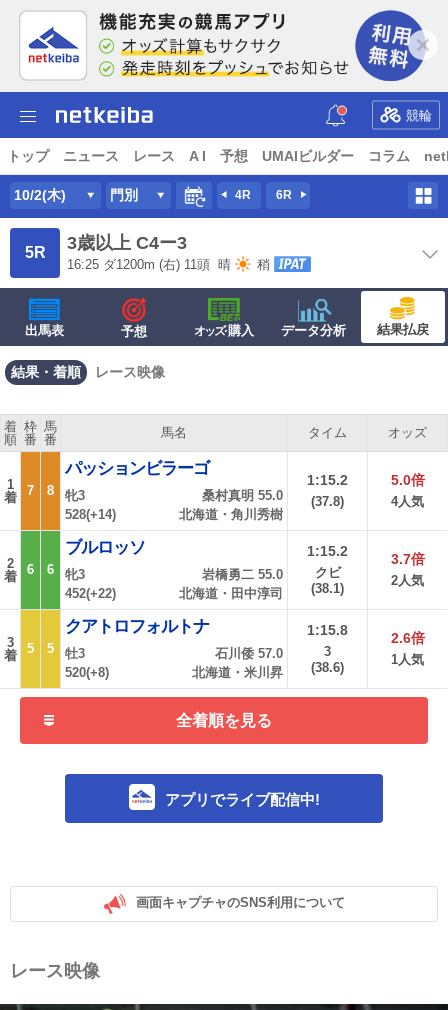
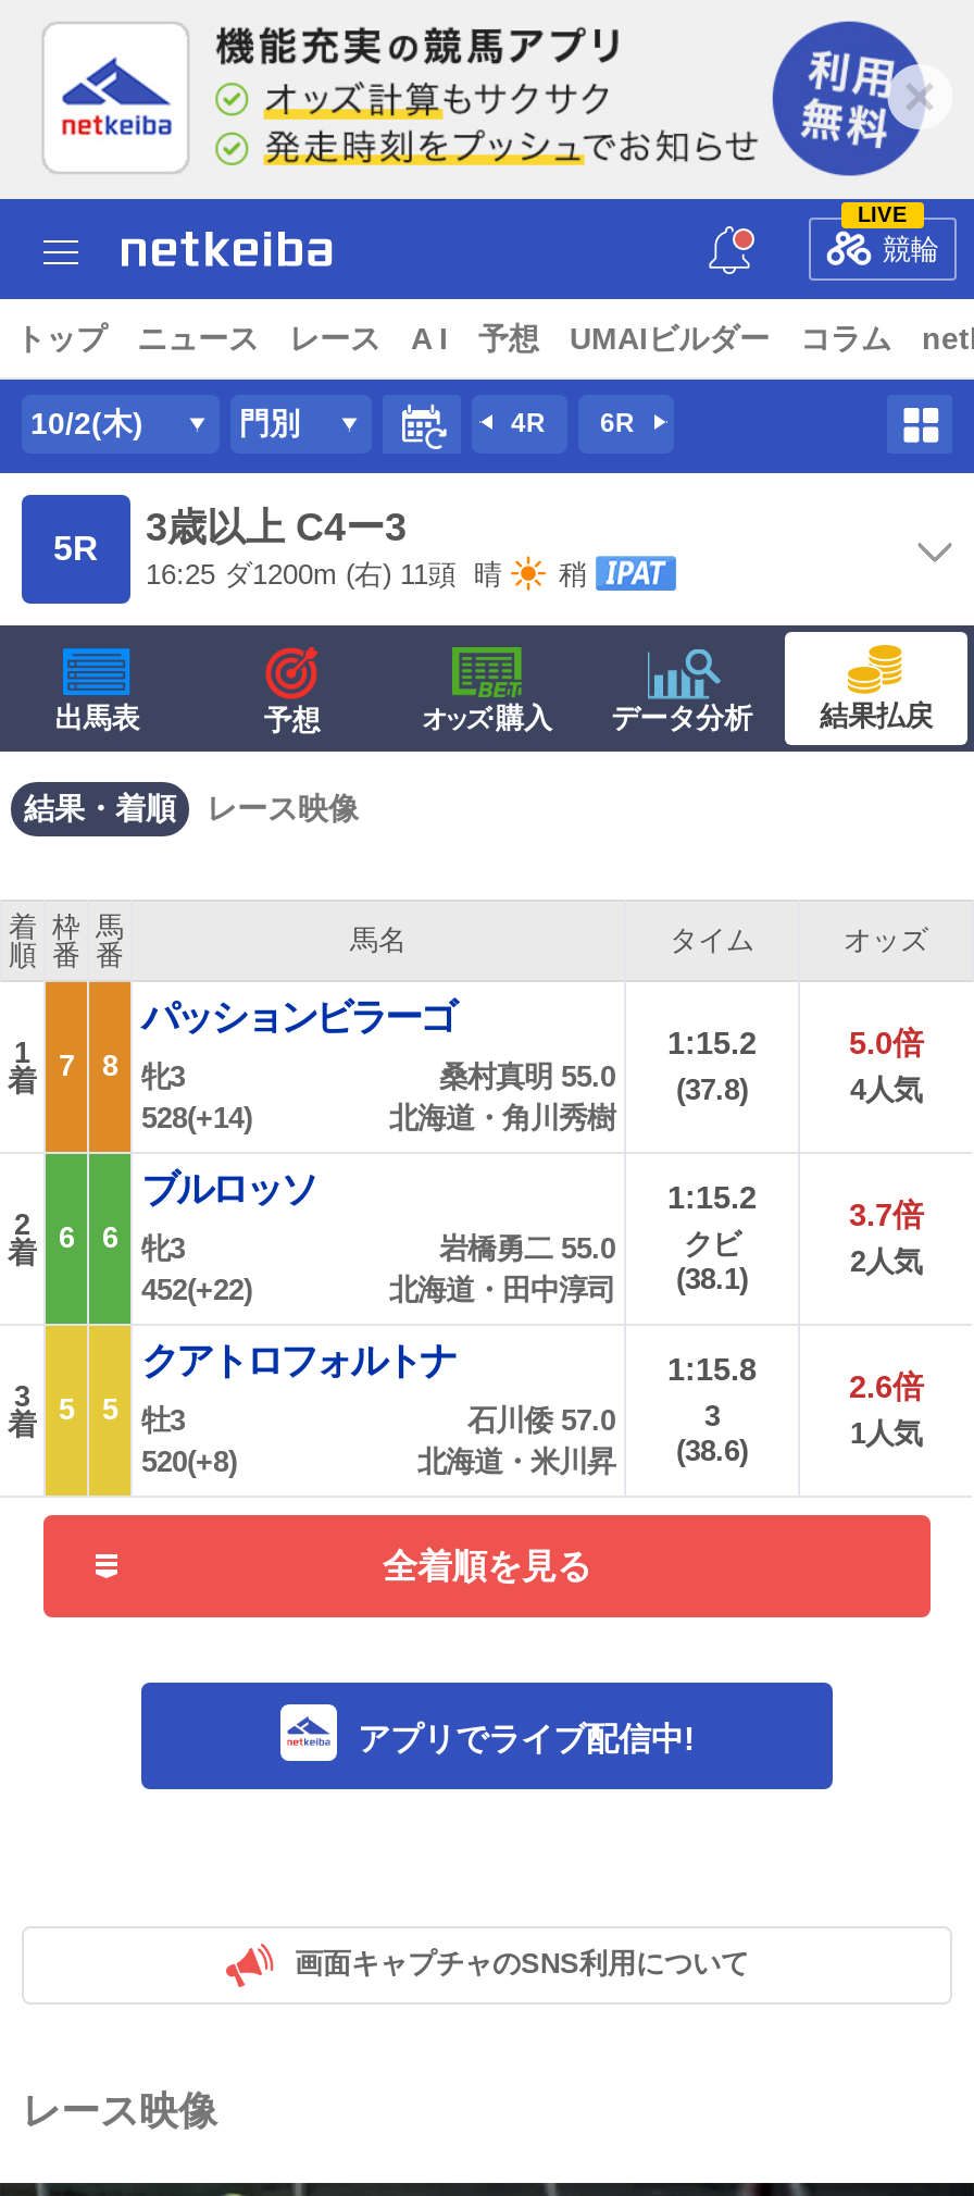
+ LIVE
